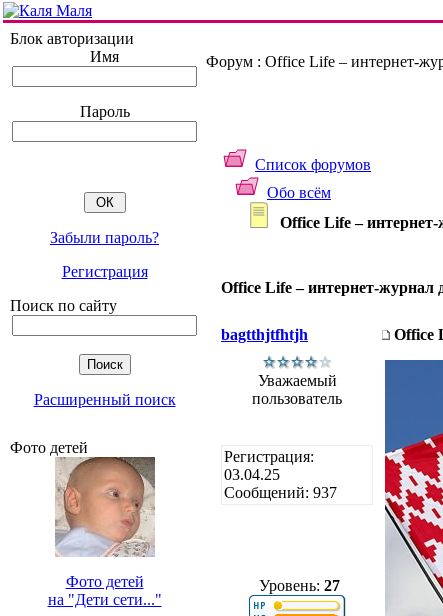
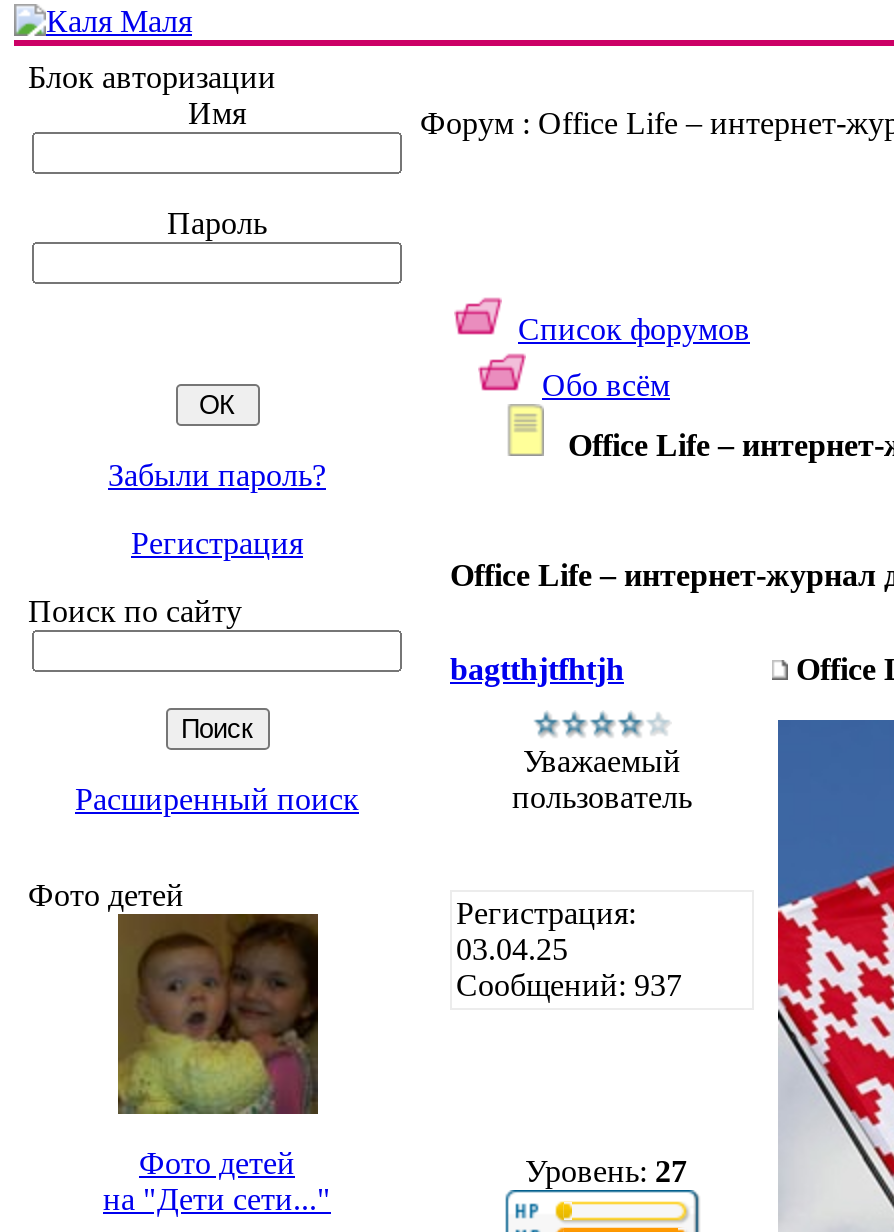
- [image]
+ [image]
